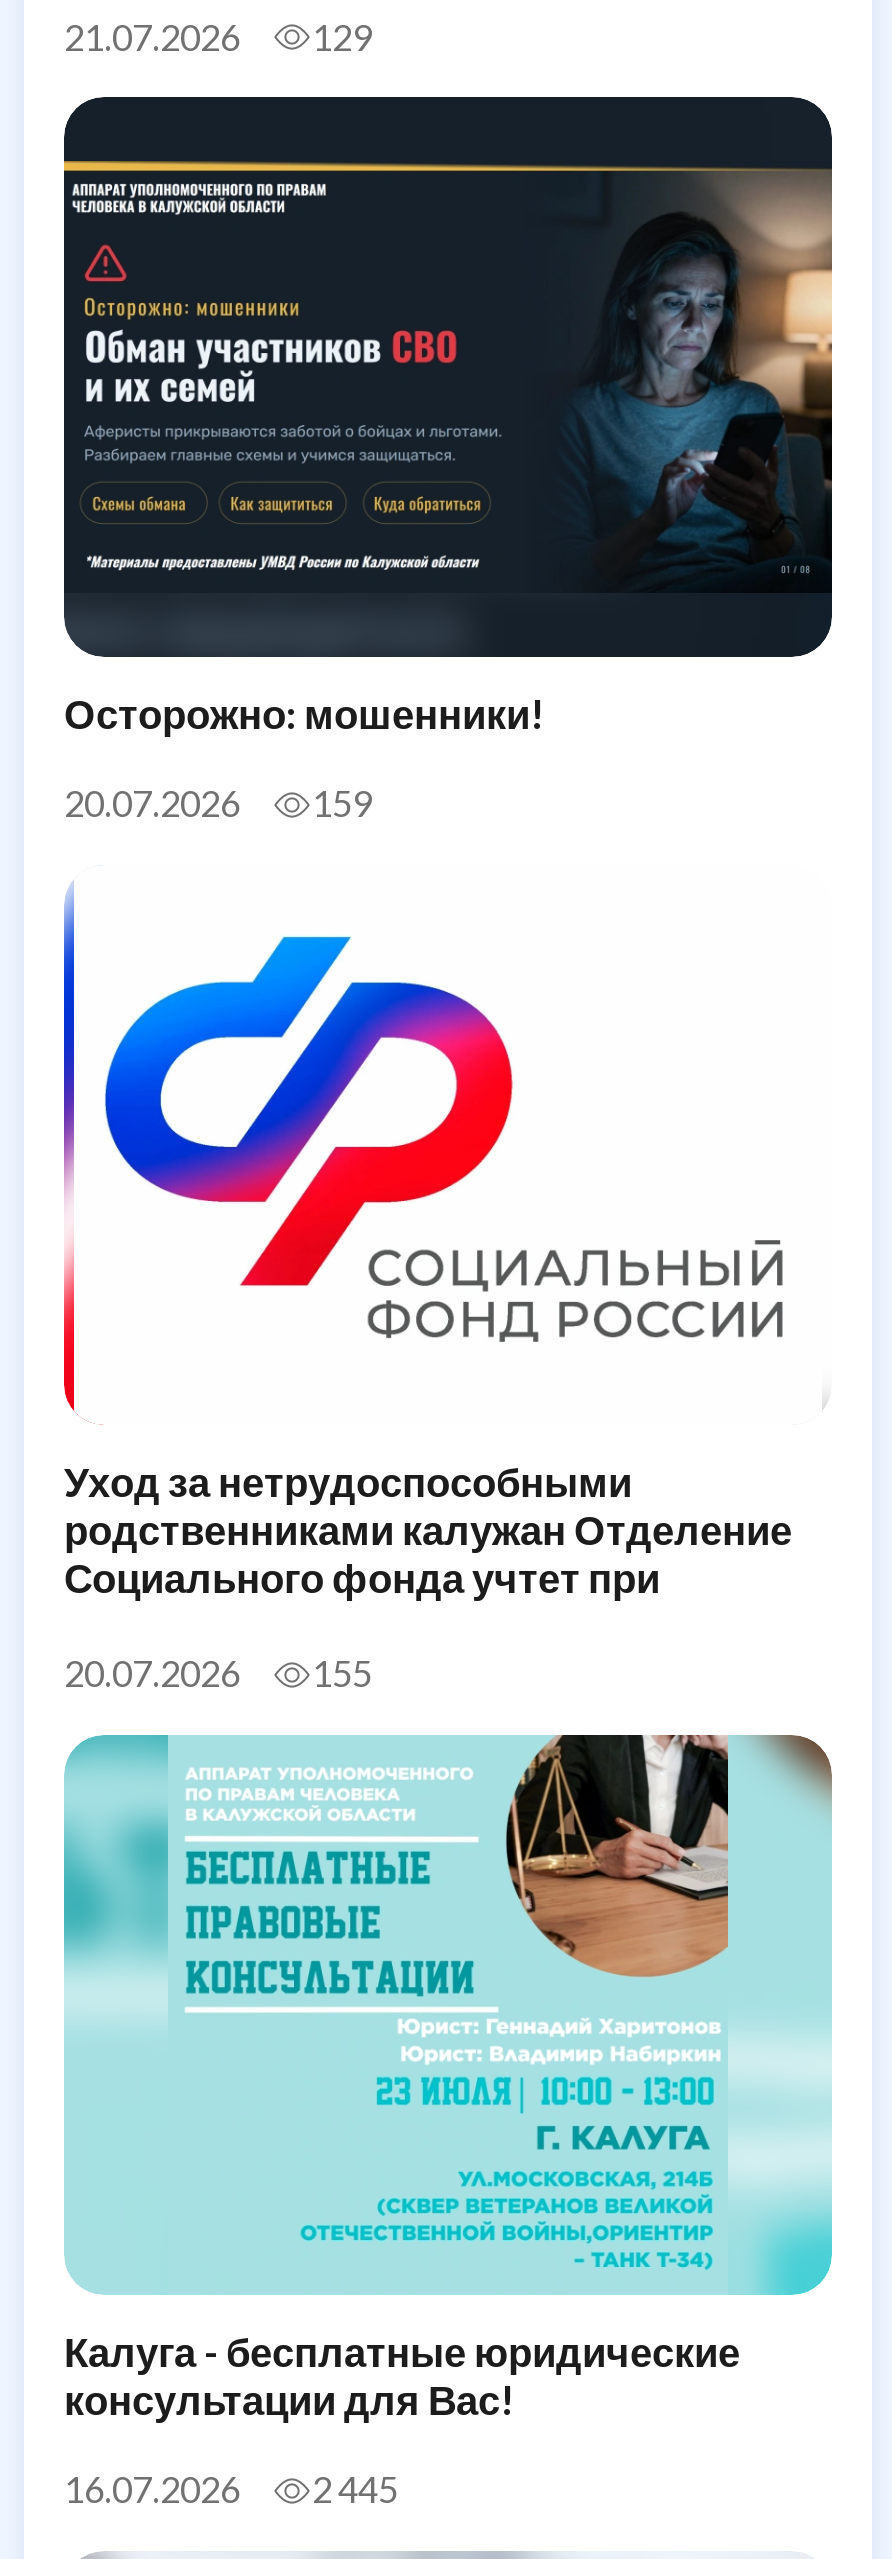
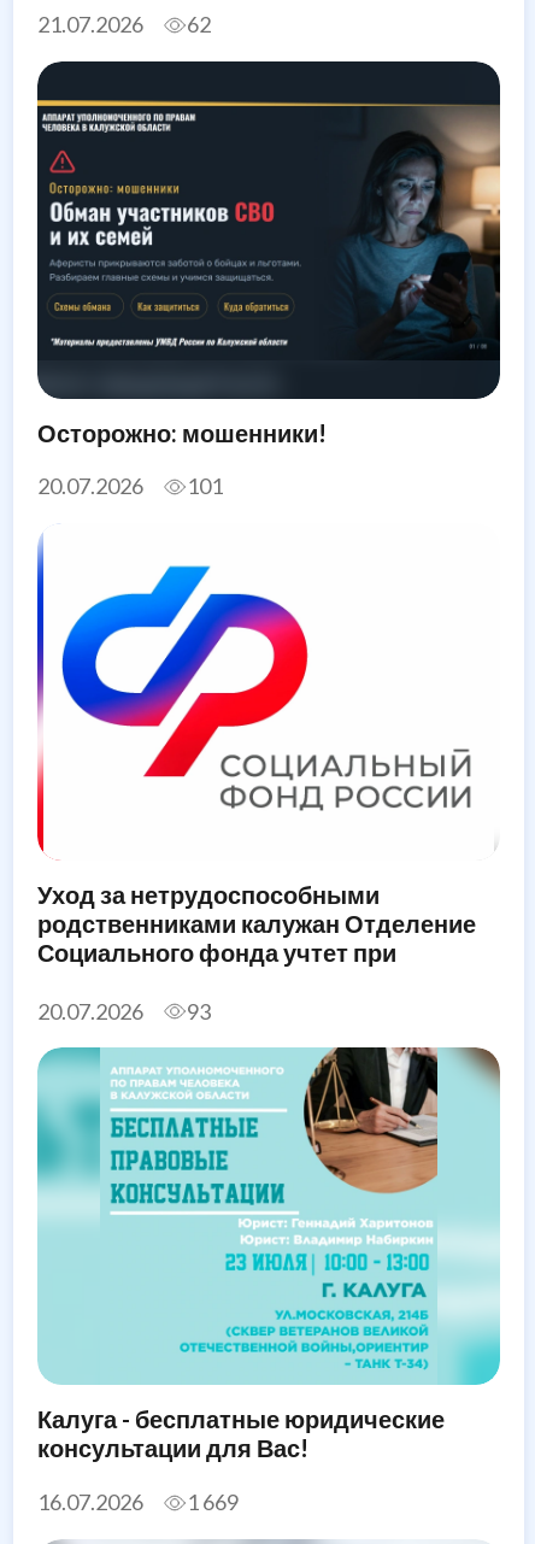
- 21.07.2026 129
+ 21.07.2026 62

- 20.07.2026 159
+ 20.07.2026 101

- 20.07.2026 155
+ 20.07.2026 93

- 16.07.2026 2 445
+ 16.07.2026 1 669
